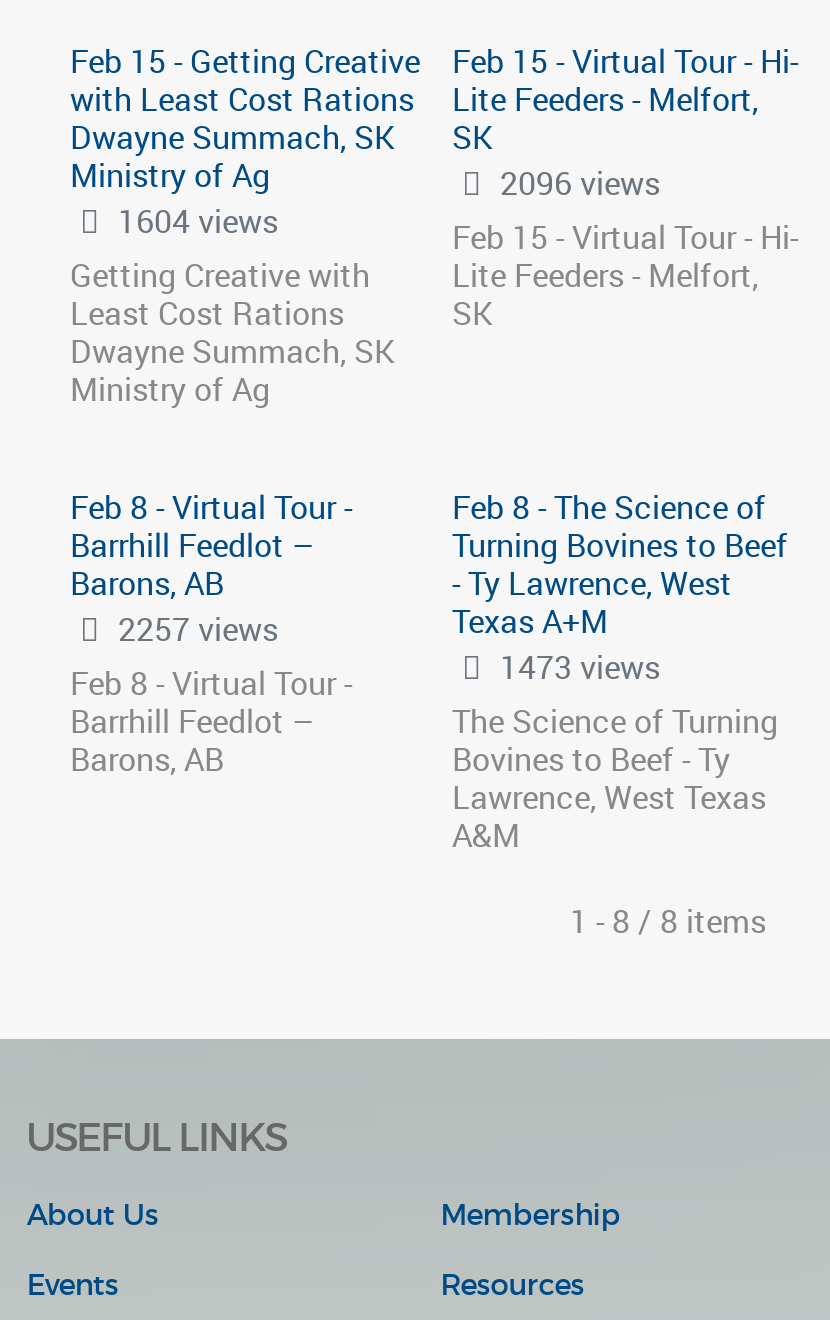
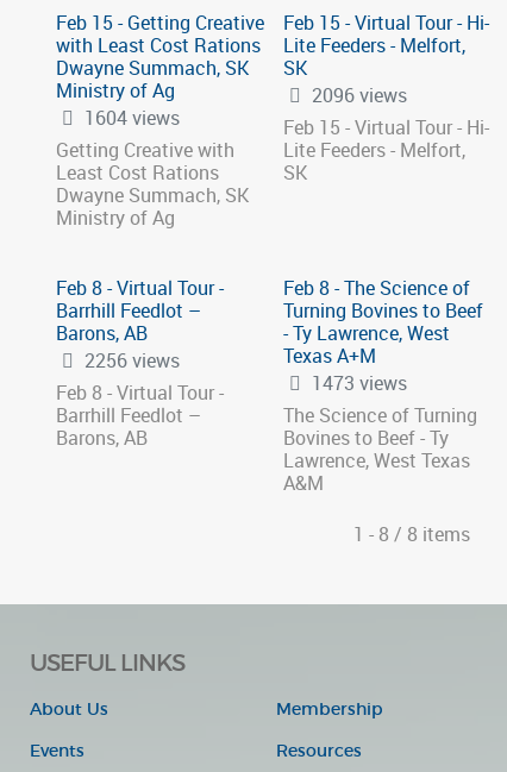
- 2257 views
+ 2256 views
